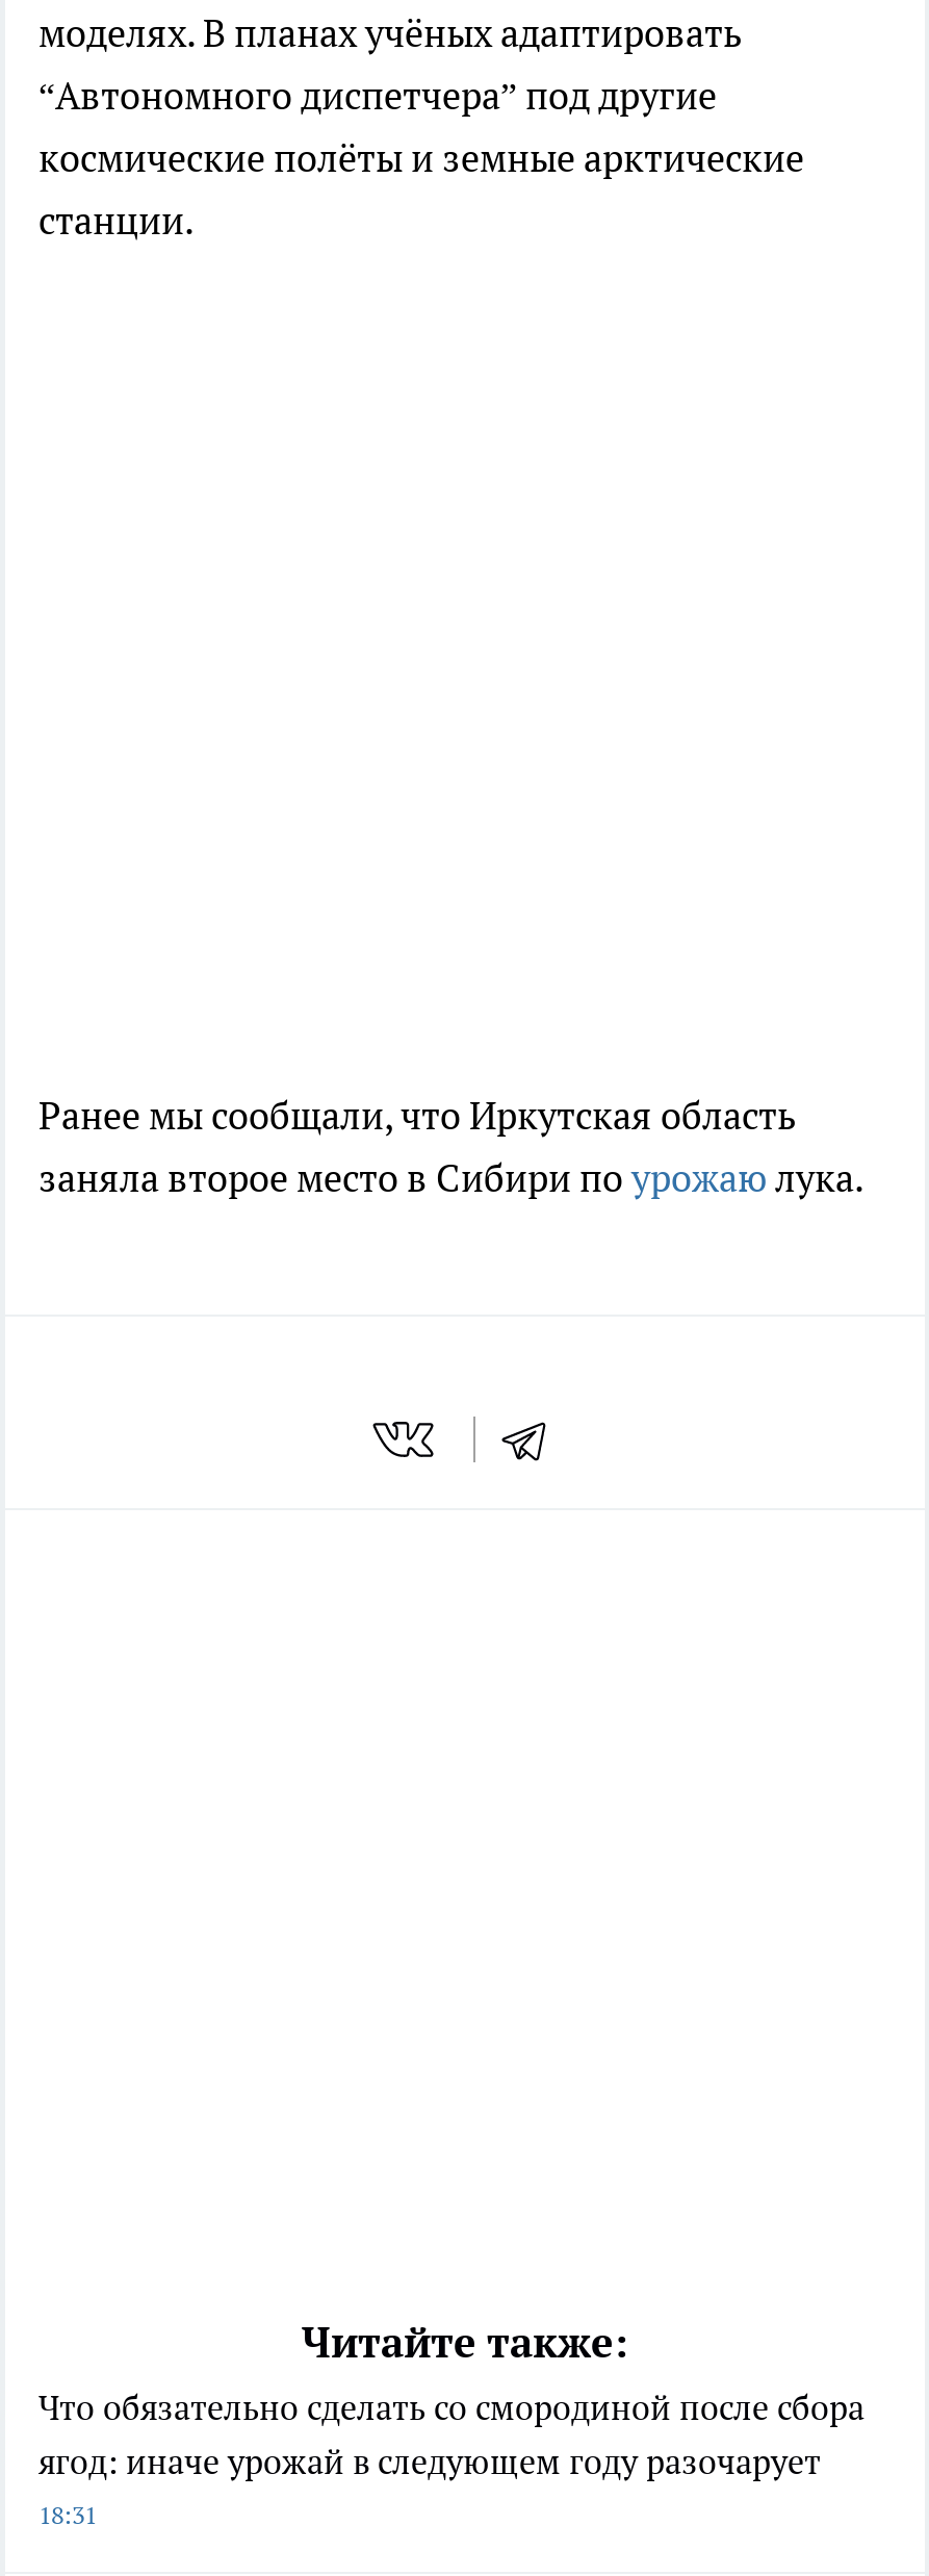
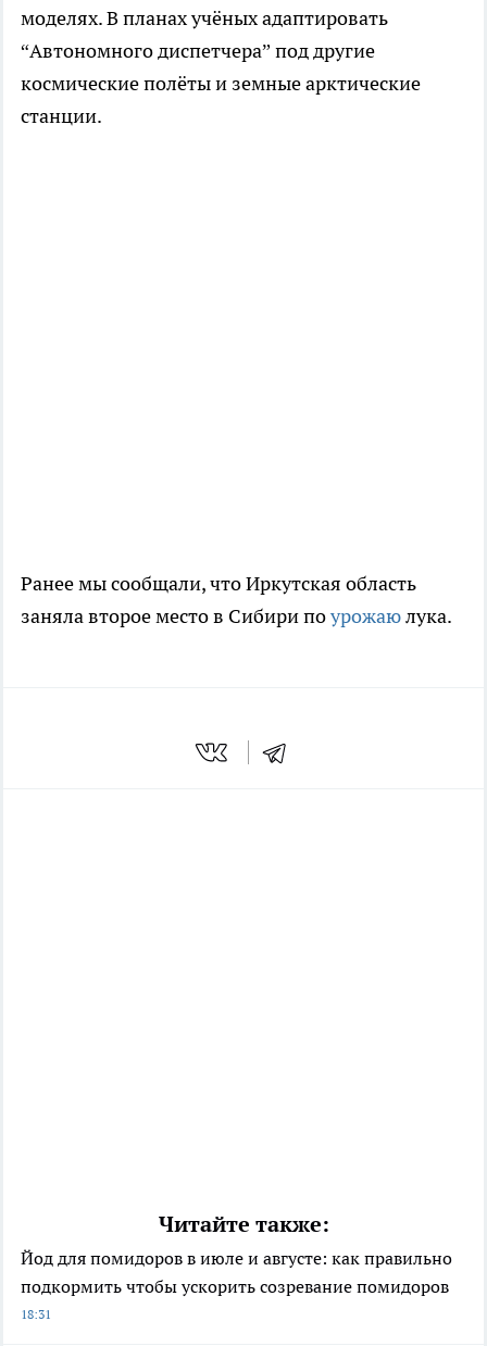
- Что обязательно сделать со смородиной после сбора
- ягод: иначе урожай в следующем году разочарует
+ Йод для помидоров в июле и августе: как правильно
+ подкормить чтобы ускорить созревание помидоров
